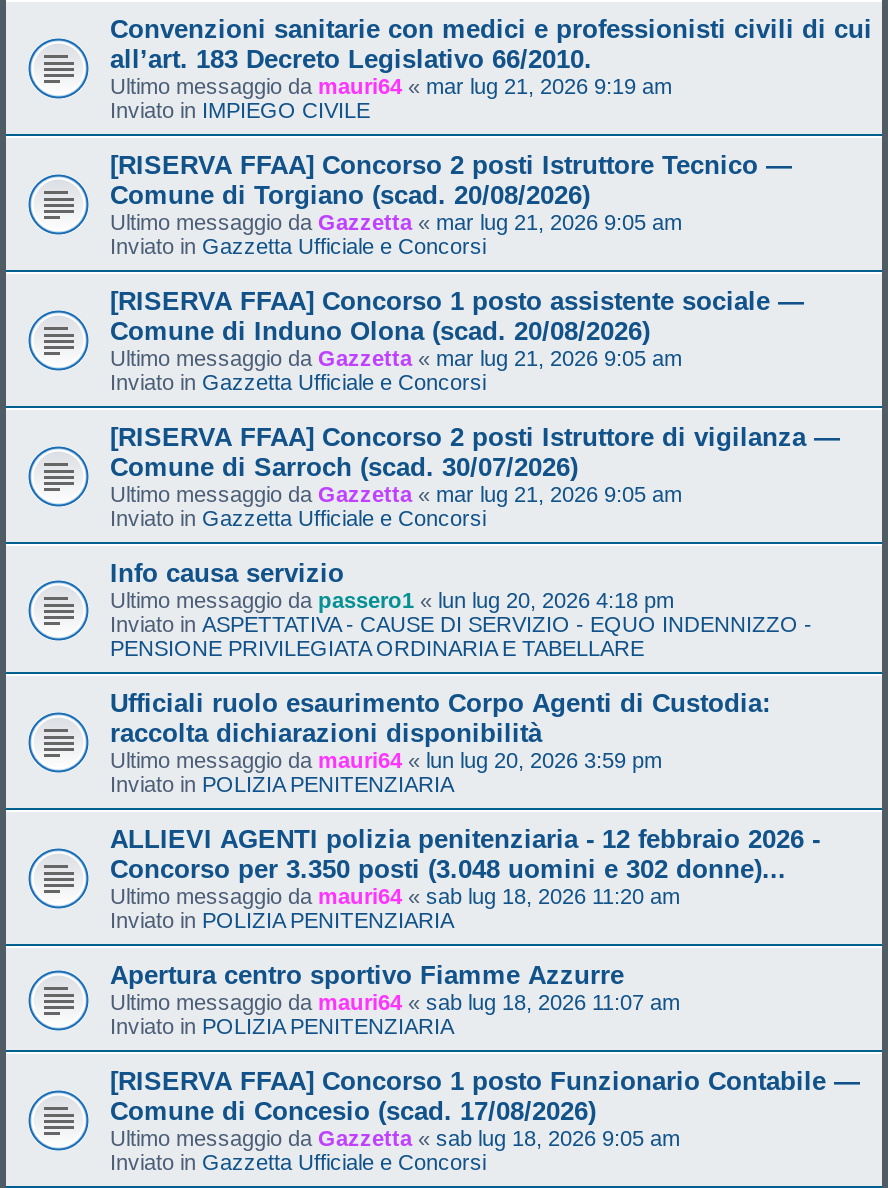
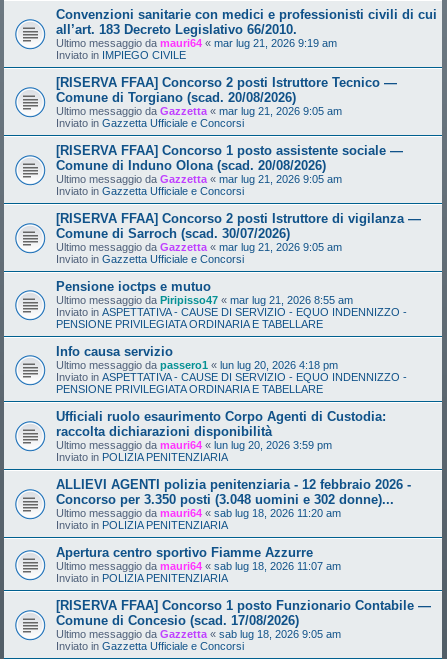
+ Pensione ioctps e mutuo
+ Ultimo messaggio da Piripisso47 «mar lug 21, 2026 8:55 am
+ Inviato in ASPETTATIVA - CAUSE DI SERVIZIO - EQUO INDENNIZZO -
+ PENSIONE PRIVILEGIATA ORDINARIA E TABELLARE
